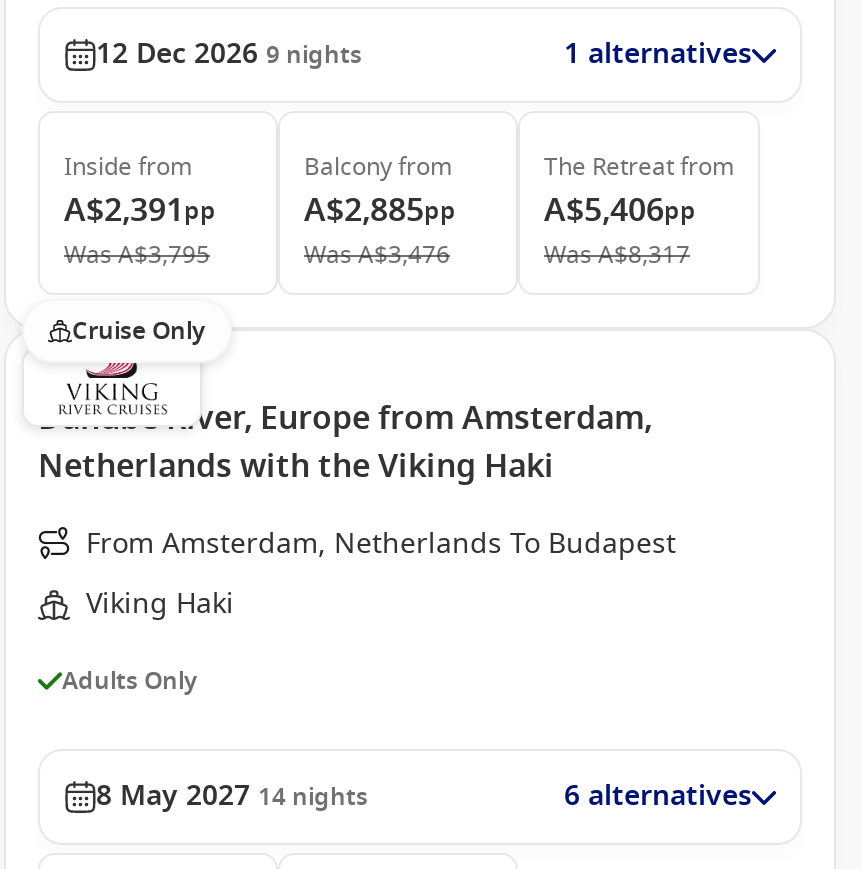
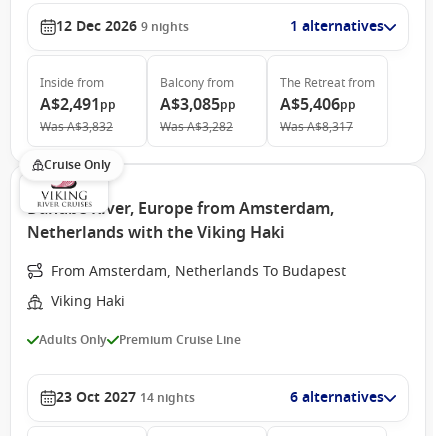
- A$2,391pp
+ A$2,491pp

- A$2,885pp
+ A$3,085pp

- Was A$3,795
+ Was A$3,832

- Was A$3,476
+ Was A$3,282

- 8 May 2027 14 nights
+ Premium Cruise Line
+ 23 Oct 2027 14 nights
